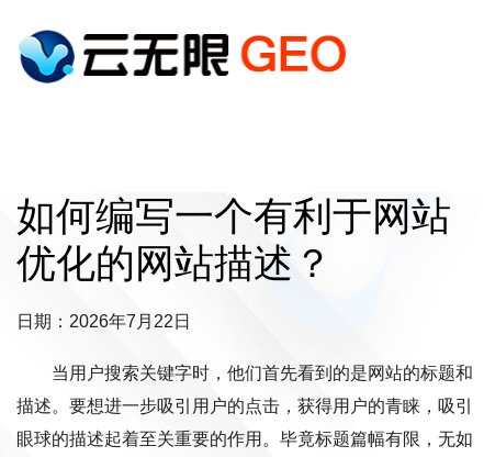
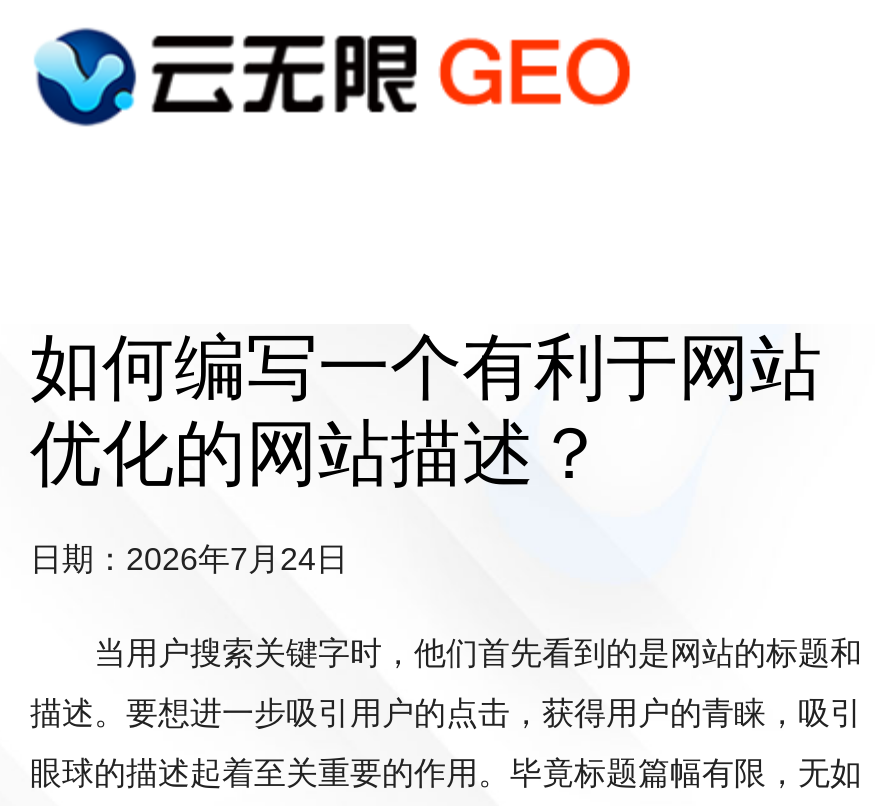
- 日期：2026年7月22日
+ 日期：2026年7月24日
